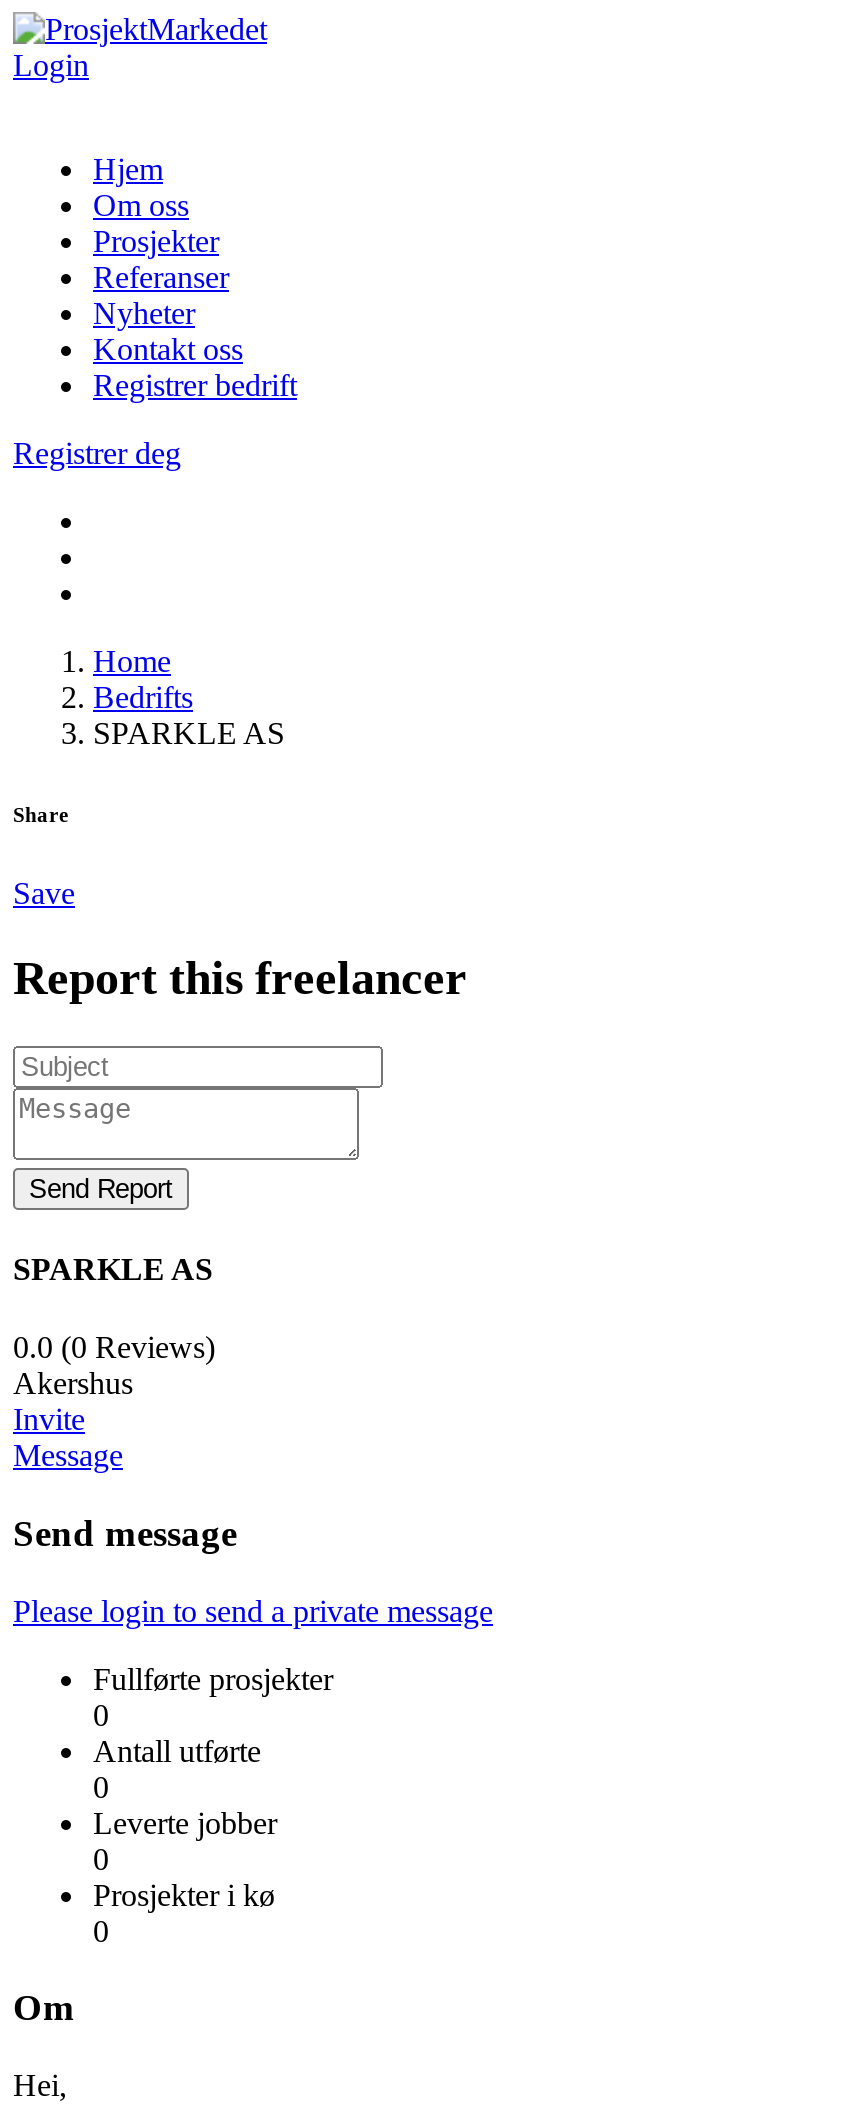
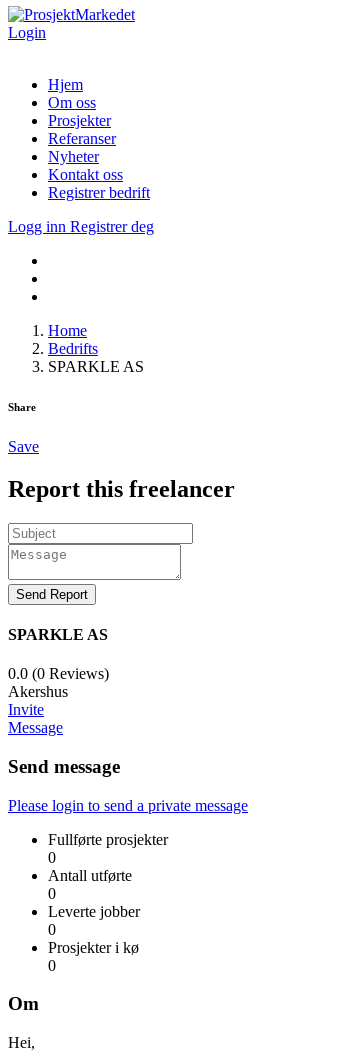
- Registrer deg
+ Logg inn Registrer deg
